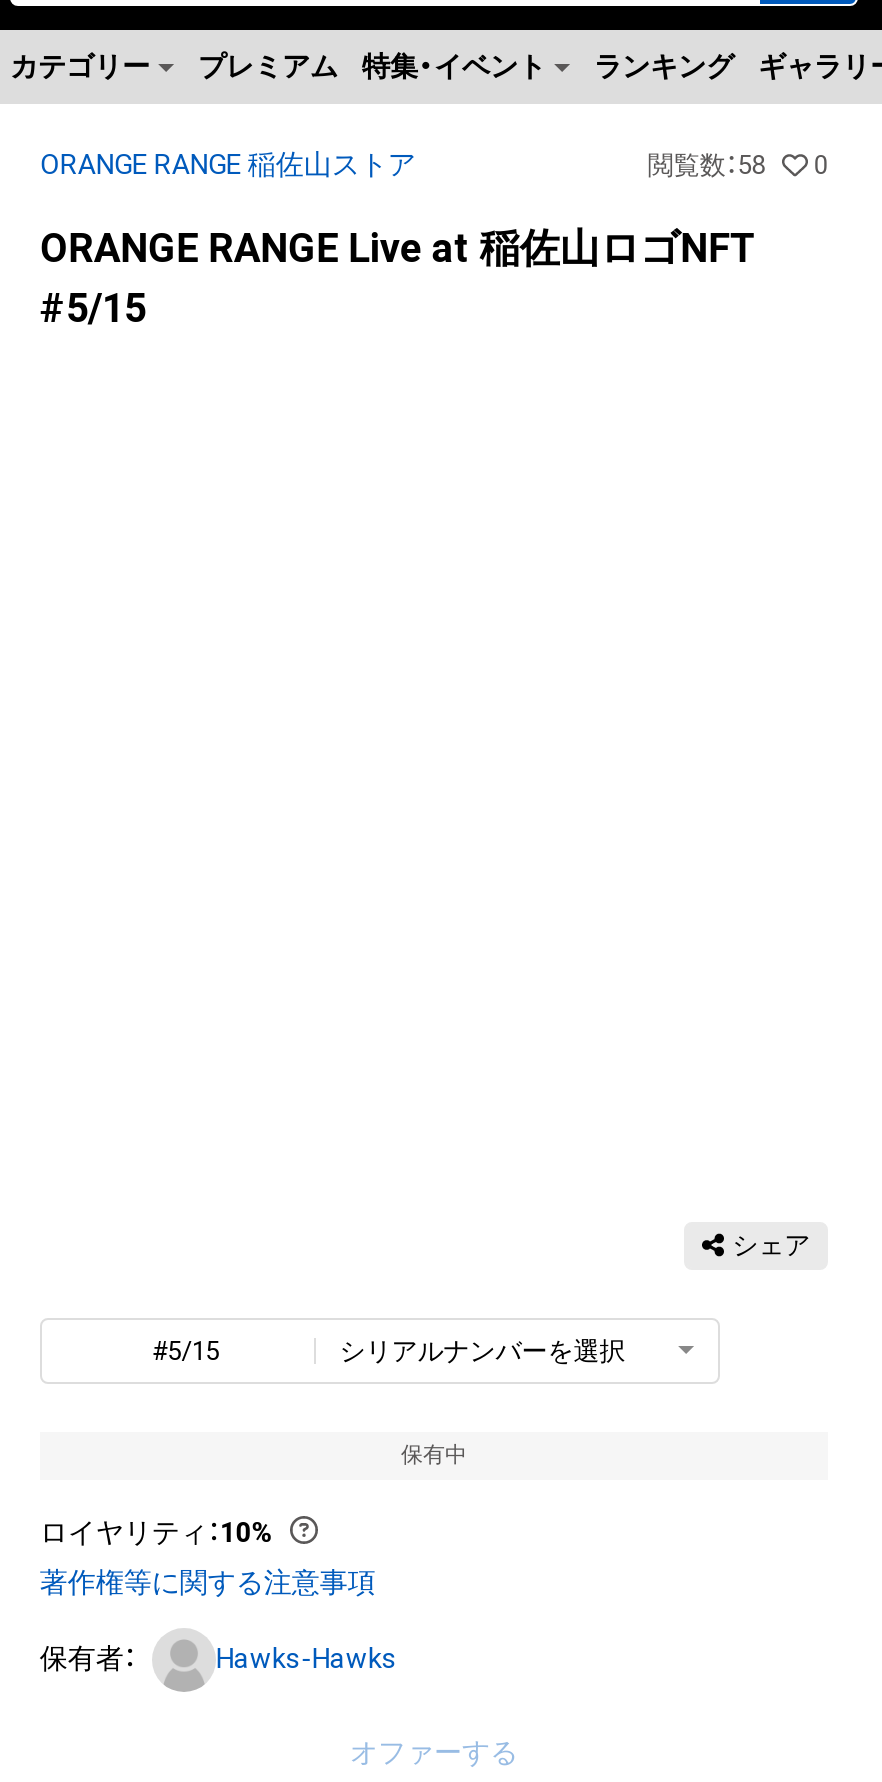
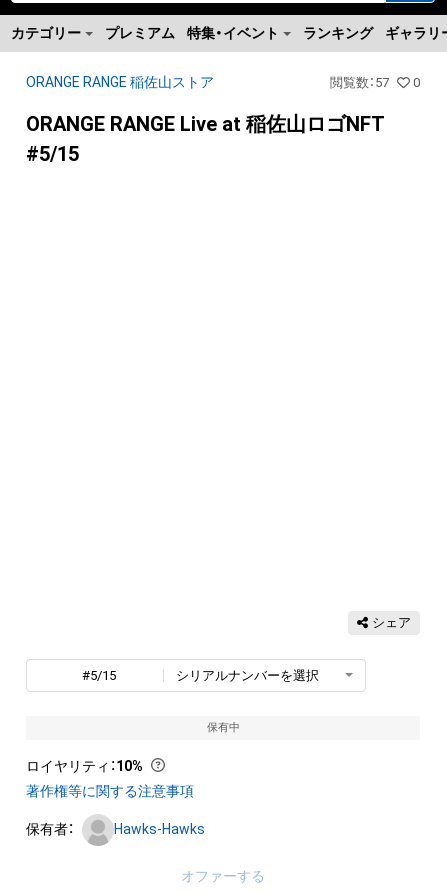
- 閲覧数：58 0
+ 閲覧数：57 0
